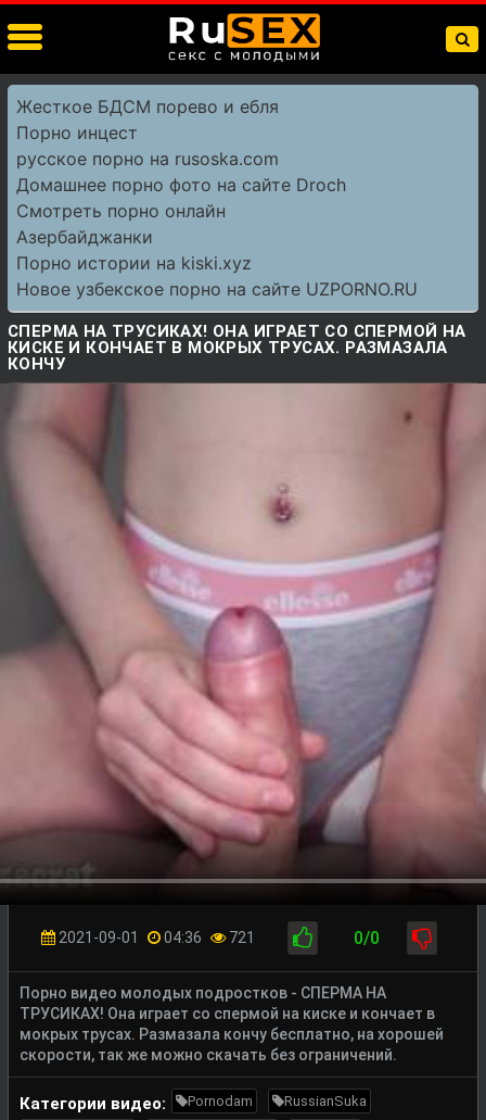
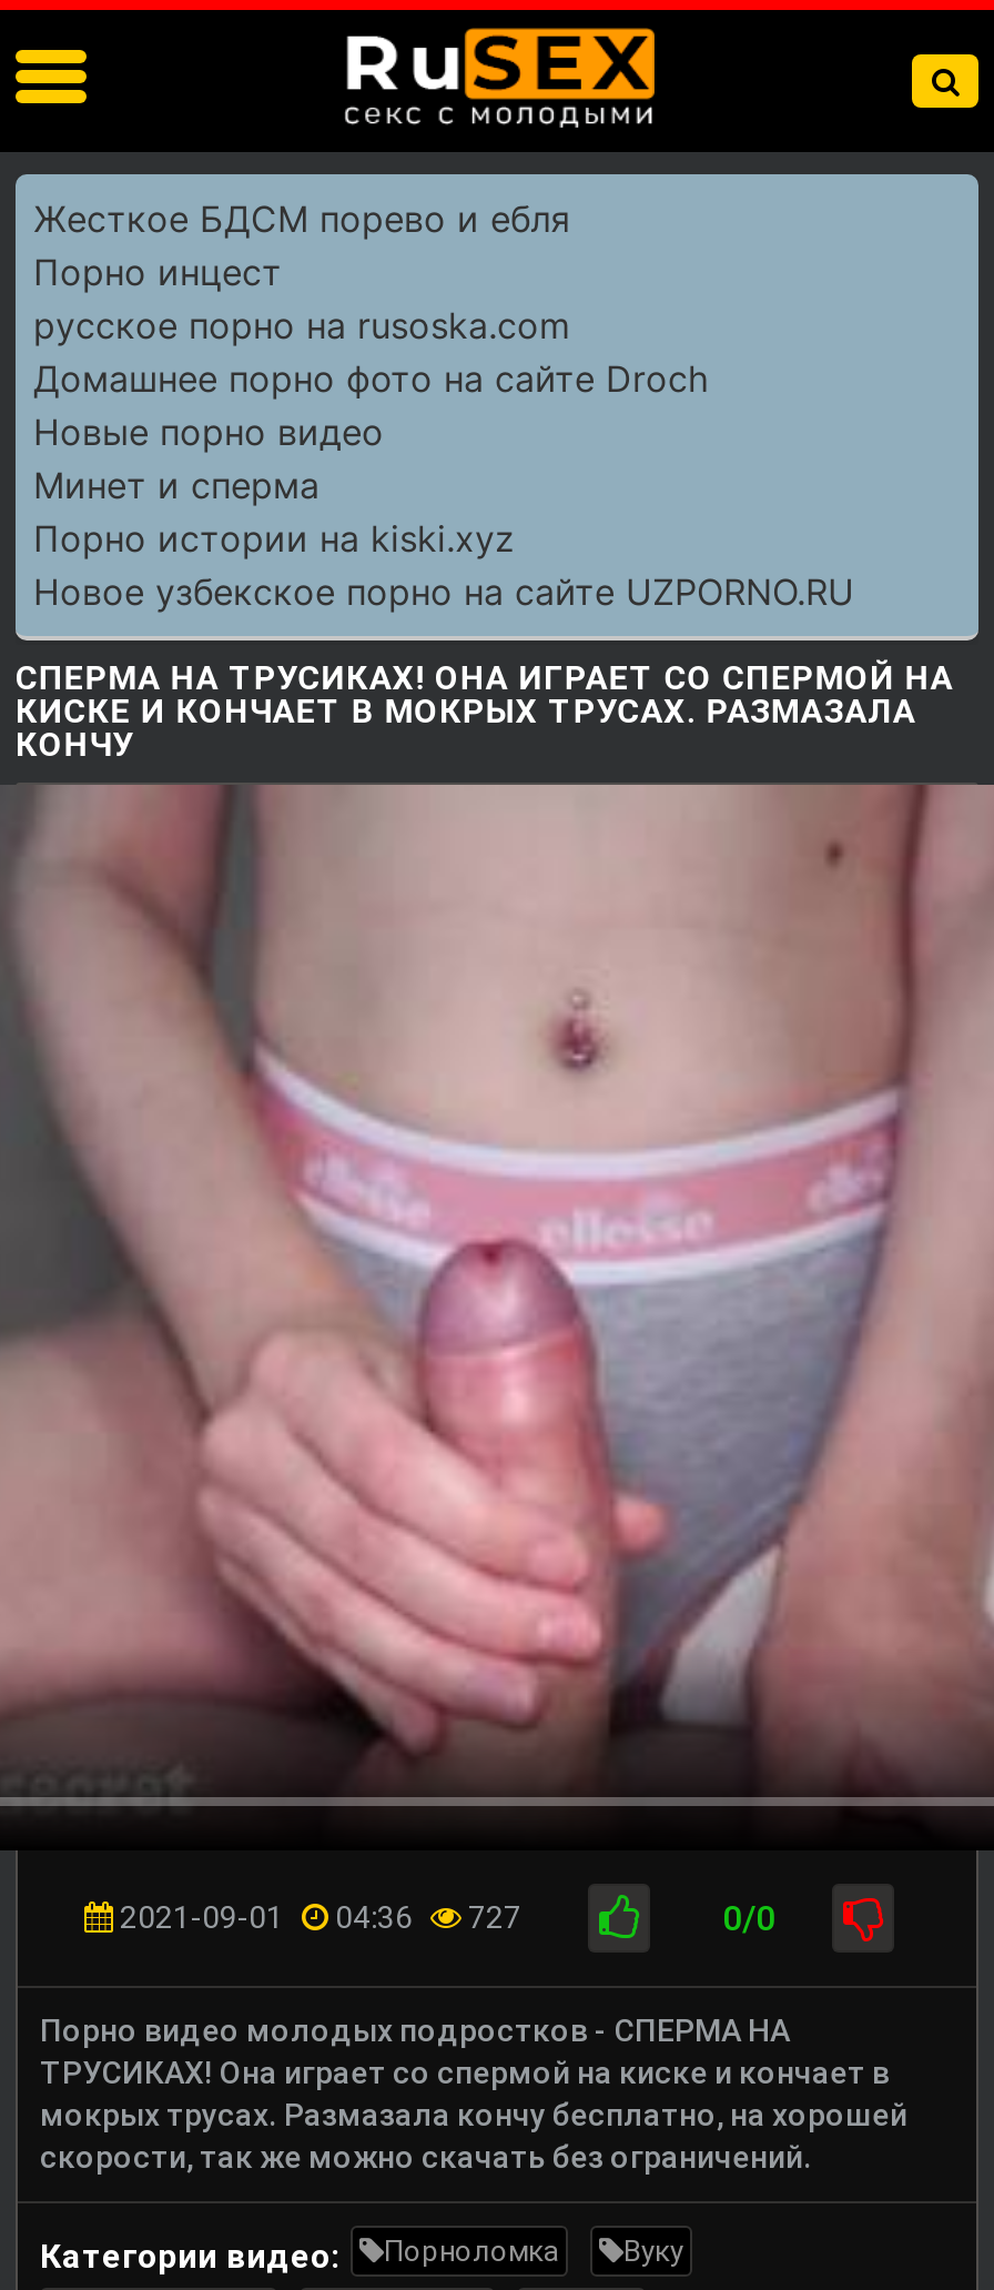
- Смотреть порно онлайн
- Азербайджанки
+ Новые порно видео
+ Минет и сперма

- 2021-09-01 04:36 721
+ 2021-09-01 04:36 727

- Pornodam
- RussianSuka
+ Порноломка
+ Вуку
